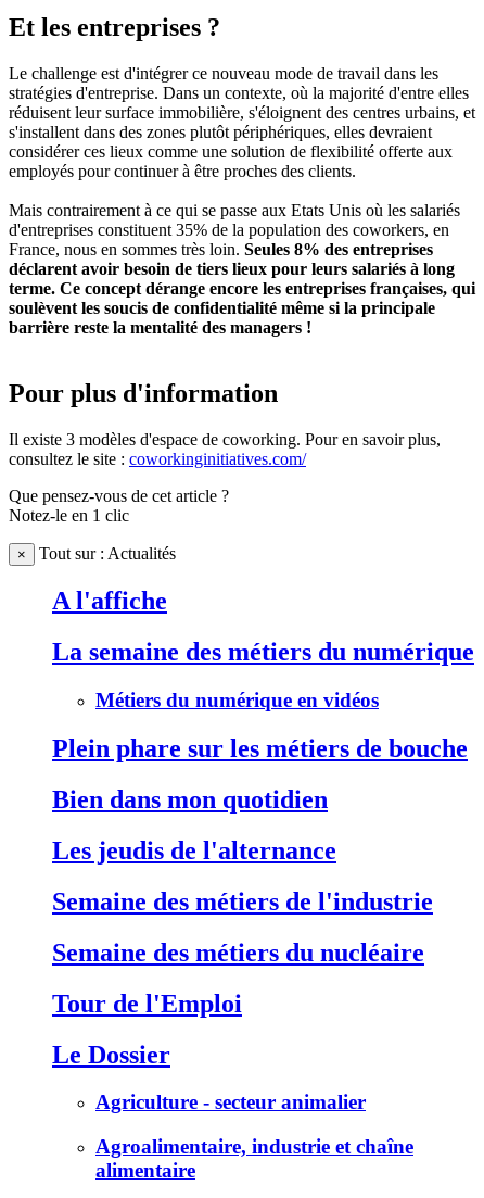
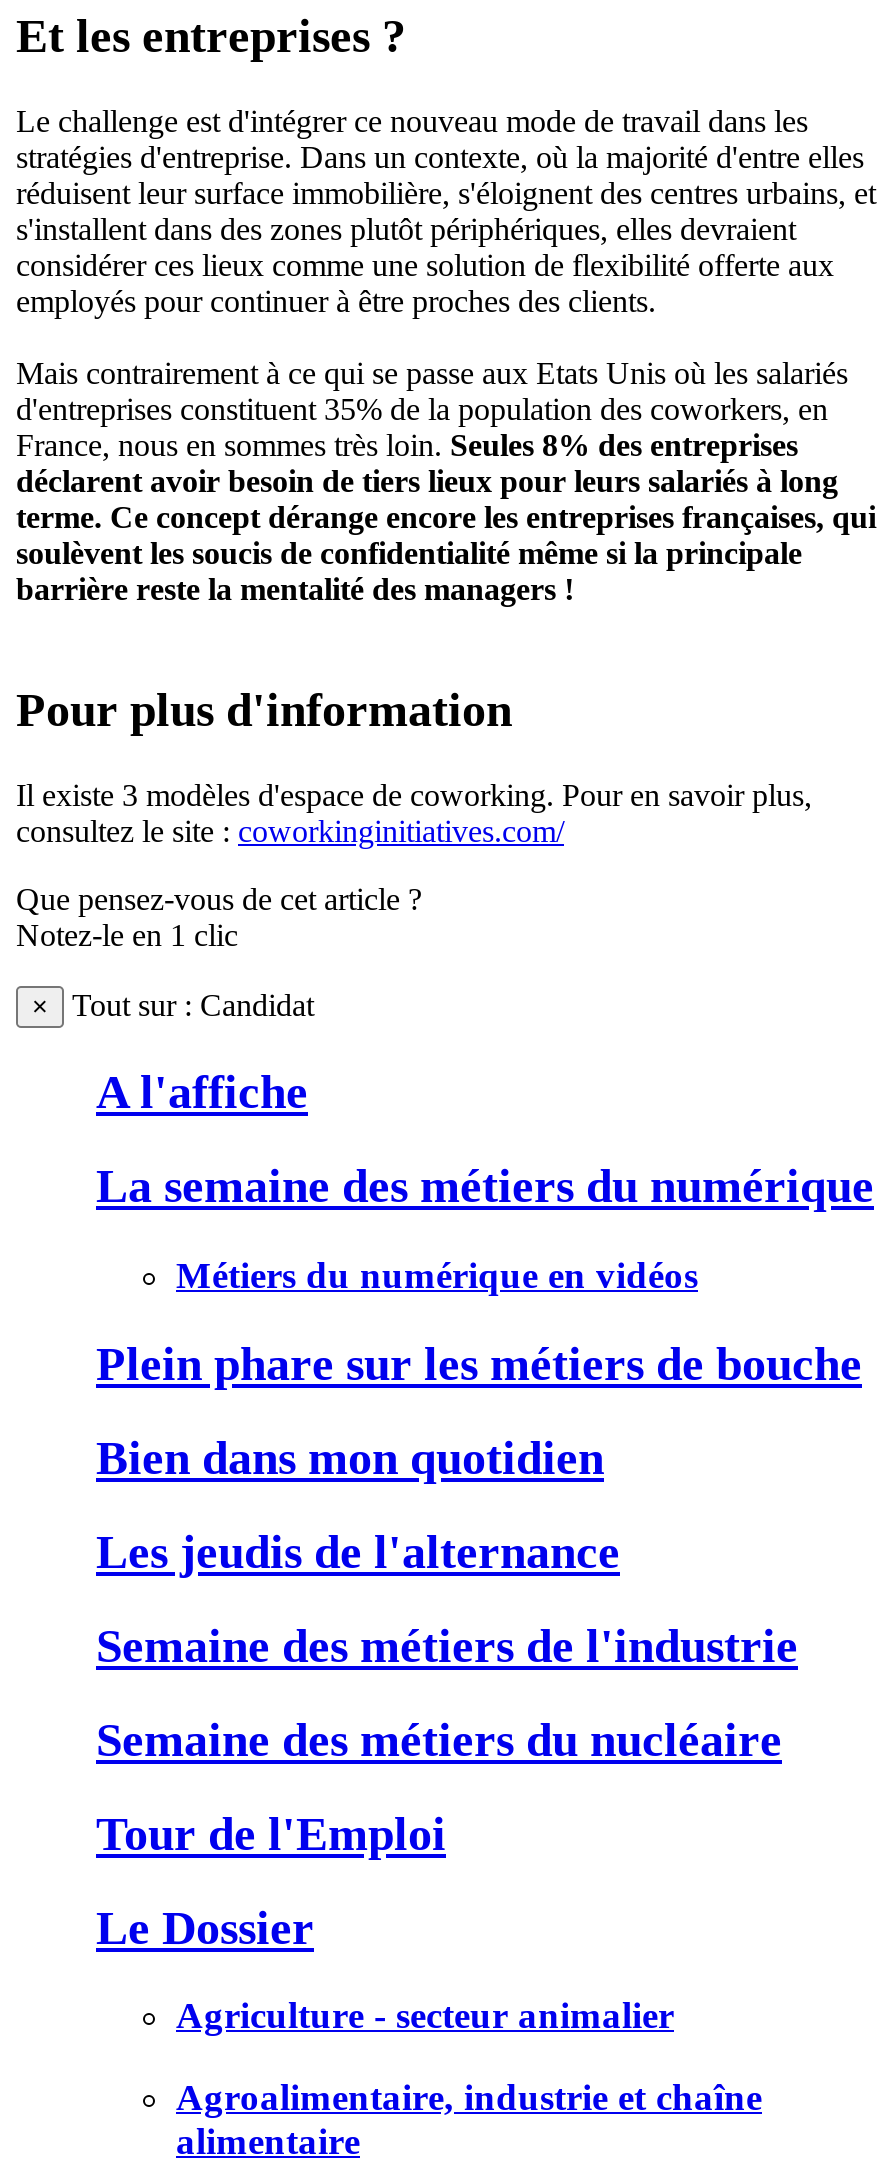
- Tout sur : Actualités
+ Tout sur : Candidat
